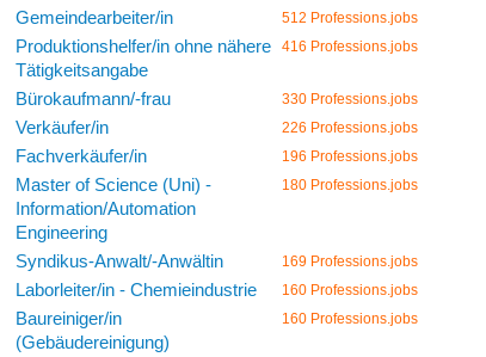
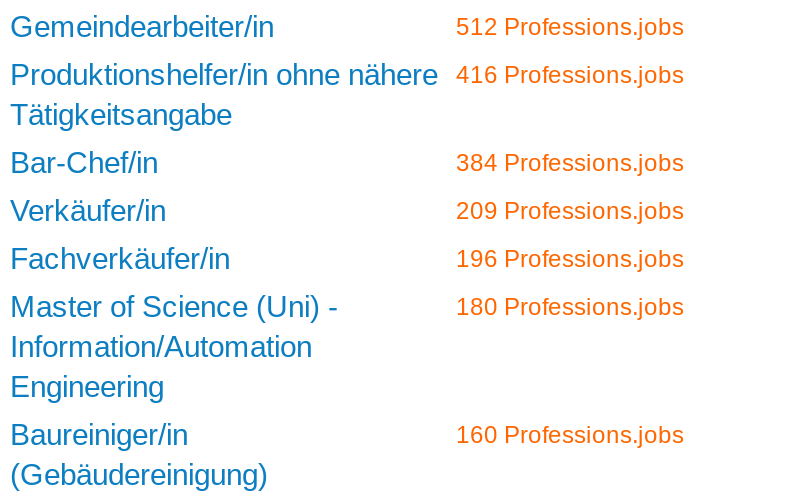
- Bürokaufmann/-frau
- 330 Professions.jobs
+ Bar-Chef/in
+ 384 Professions.jobs

- 226 Professions.jobs
+ 209 Professions.jobs

- Syndikus-Anwalt/-Anwältin
- 169 Professions.jobs
- Laborleiter/in - Chemieindustrie
- 160 Professions.jobs
